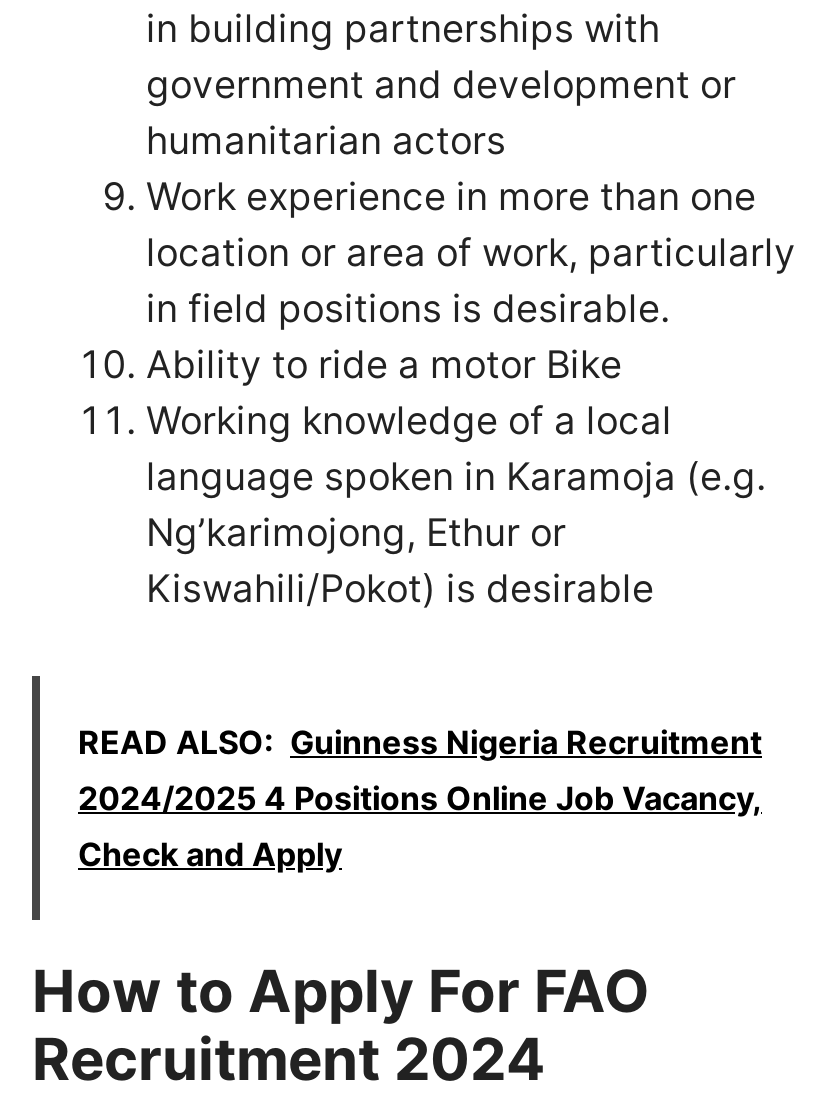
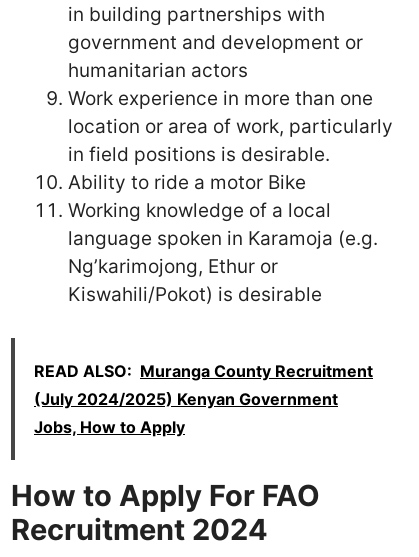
- READ ALSO: Guinness Nigeria Recruitment
- 2024/2025 4 Positions Online Job Vacancy,
- Check and Apply
+ READ ALSO: Muranga County Recruitment
+ (July 2024/2025) Kenyan Government
+ Jobs, How to Apply
